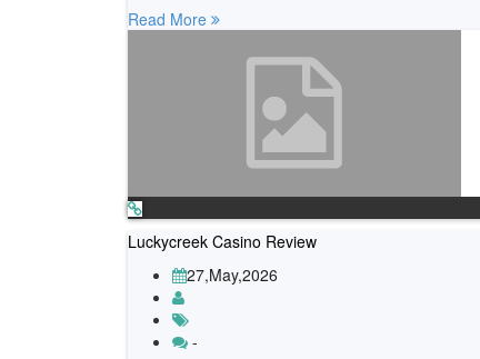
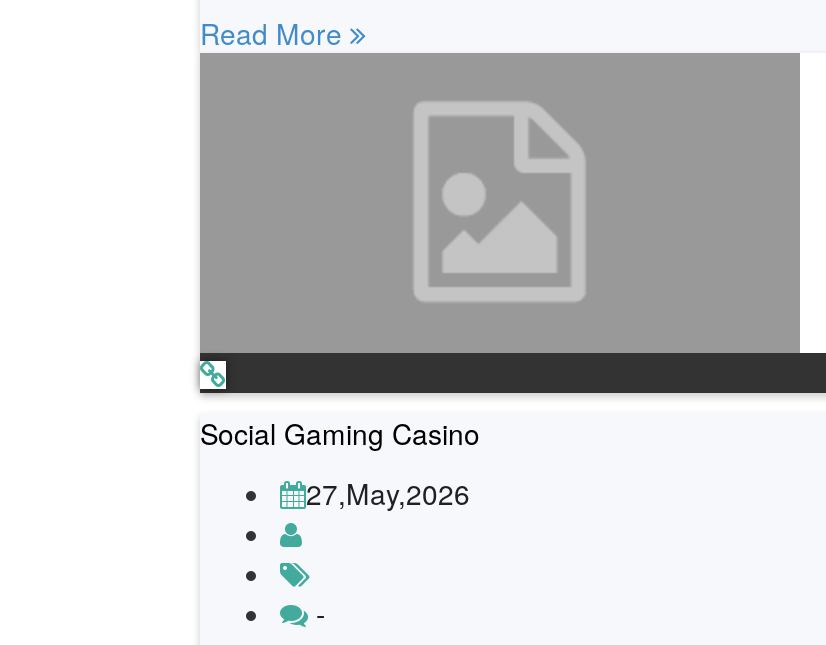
- Luckycreek Casino Review
+ Social Gaming Casino
